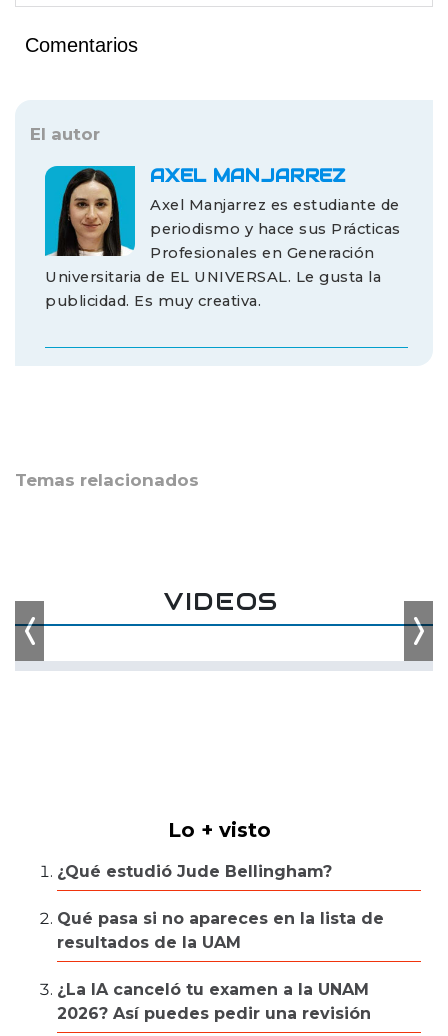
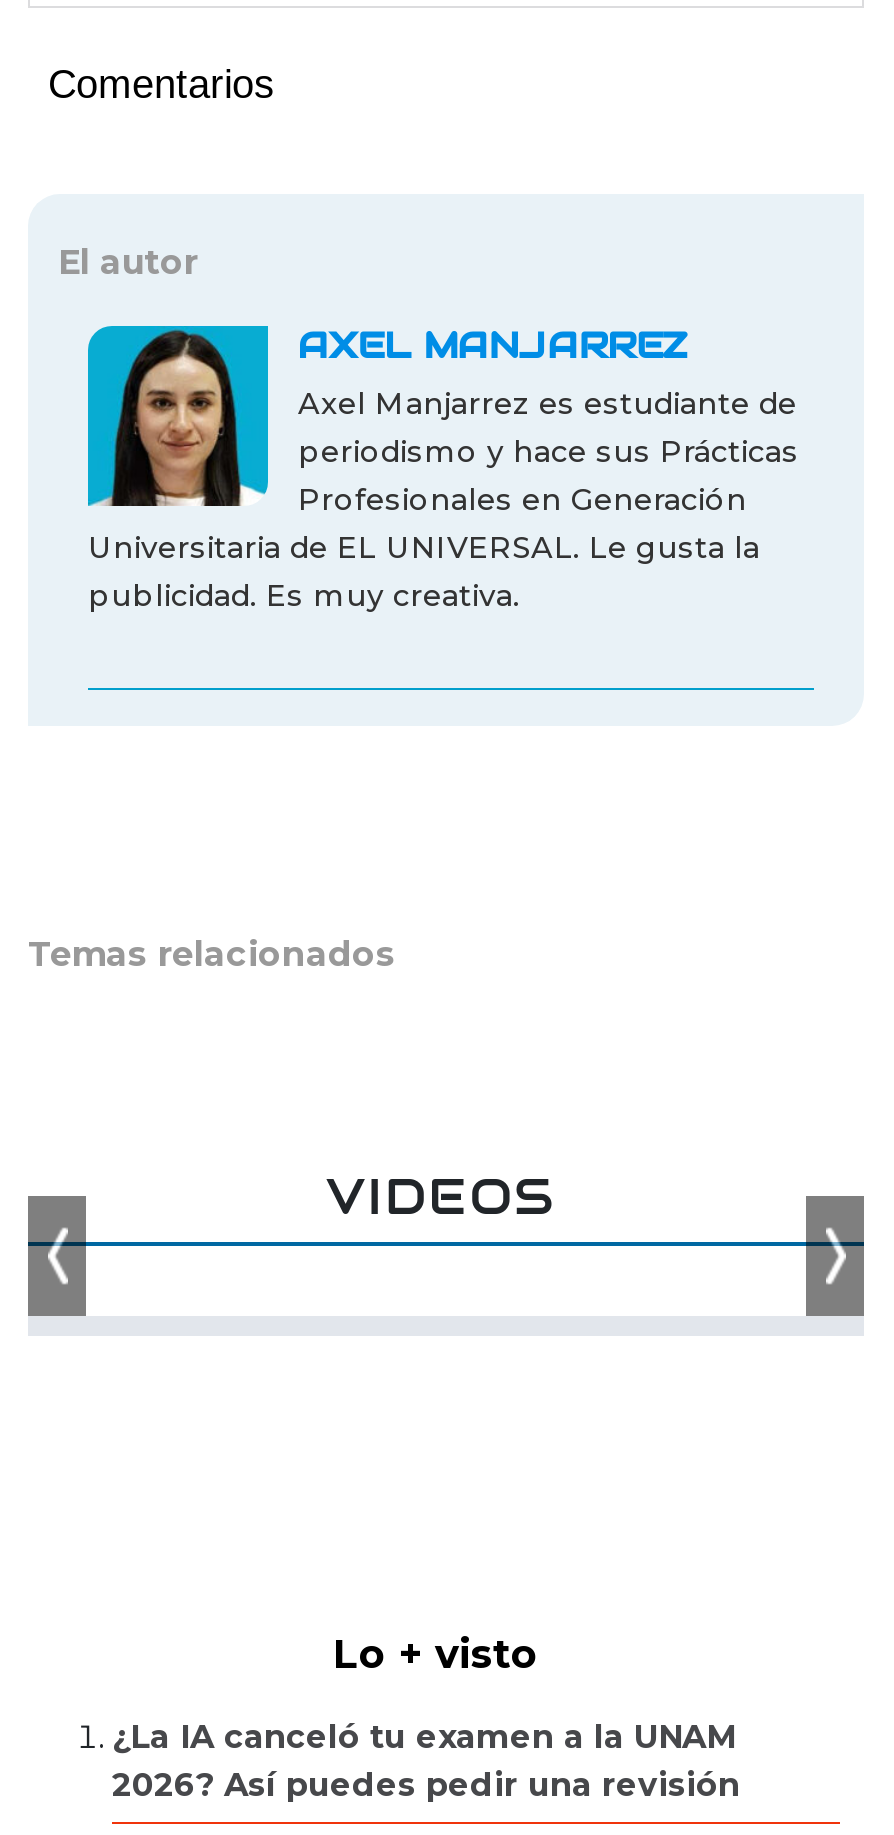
- ¿Qué estudió Jude Bellingham?
- Qué pasa si no apareces en la lista de
- resultados de la UAM
